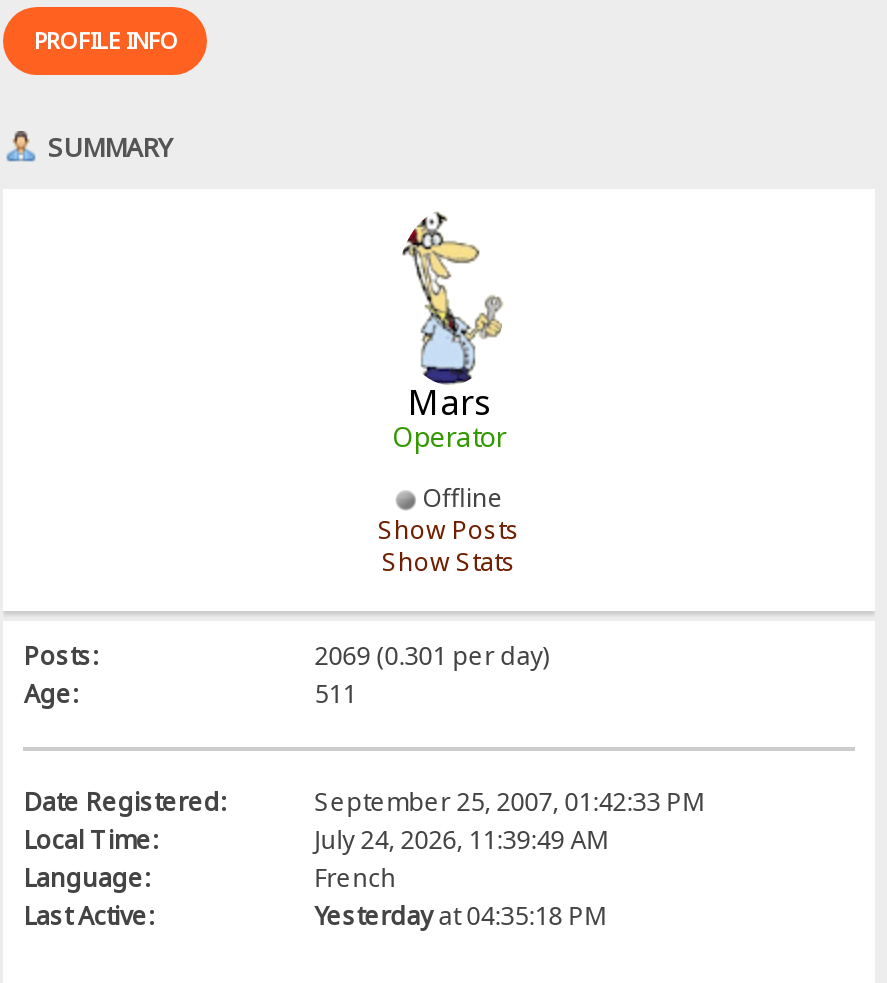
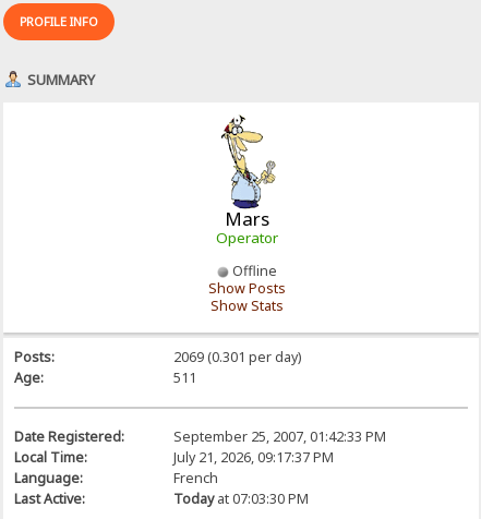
- July 24, 2026, 11:39:49 AM
+ July 21, 2026, 09:17:37 PM

- Yesterdayat 04:35:18 PM
+ Todayat 07:03:30 PM
